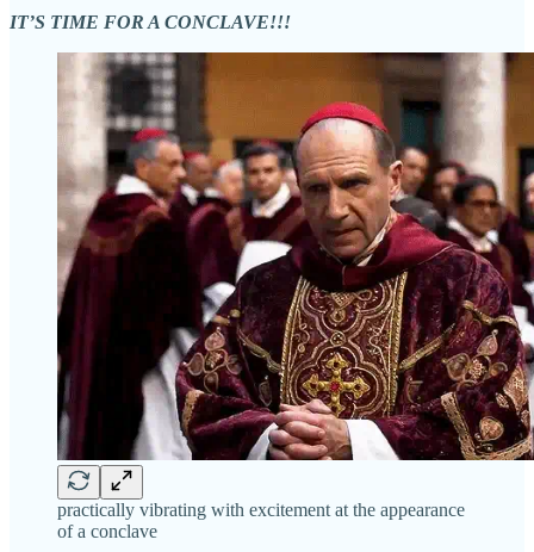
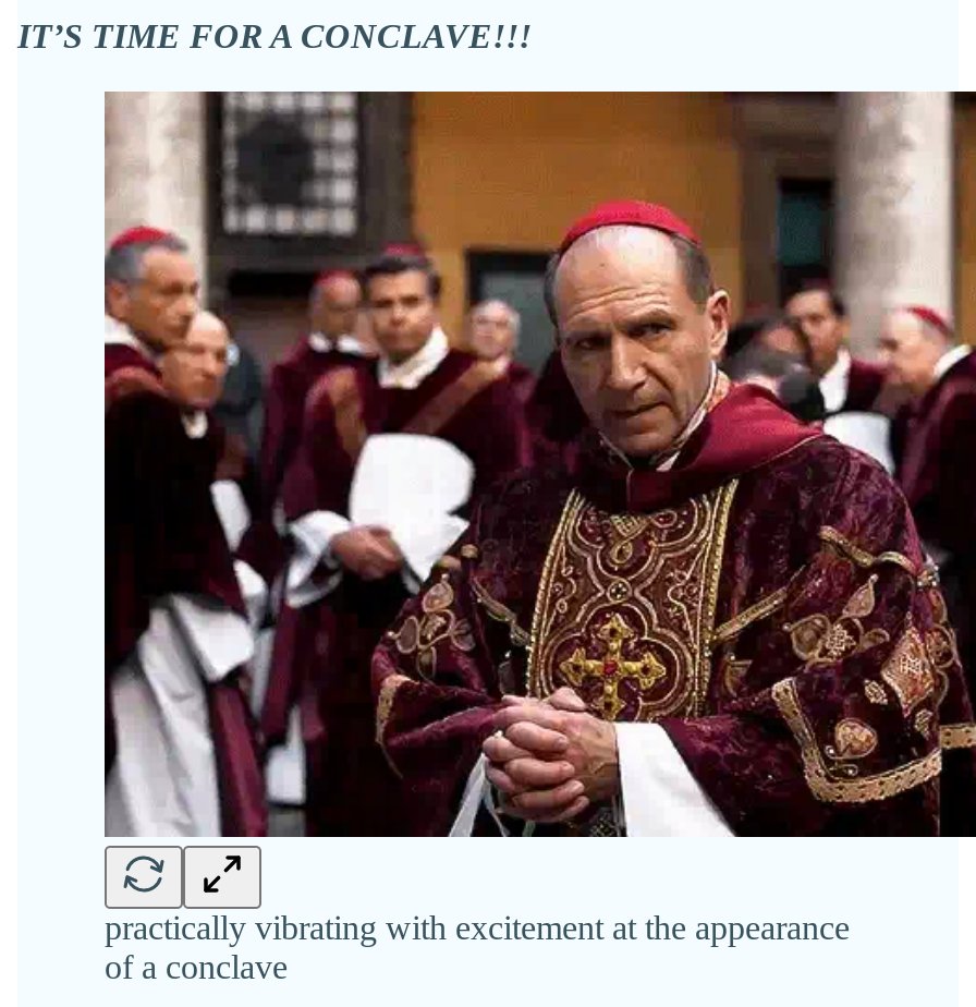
- [image]
+ [image]
